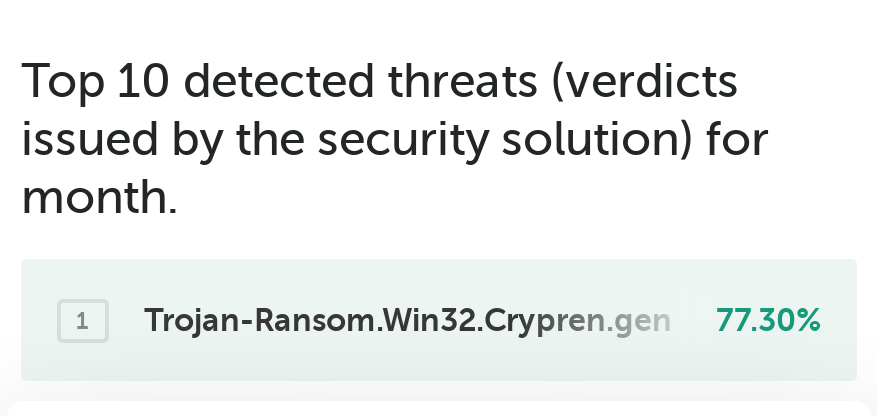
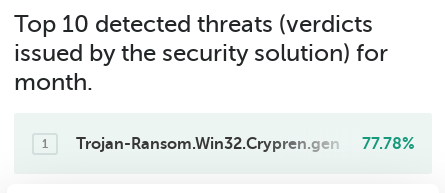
- 77.30%
+ 77.78%
